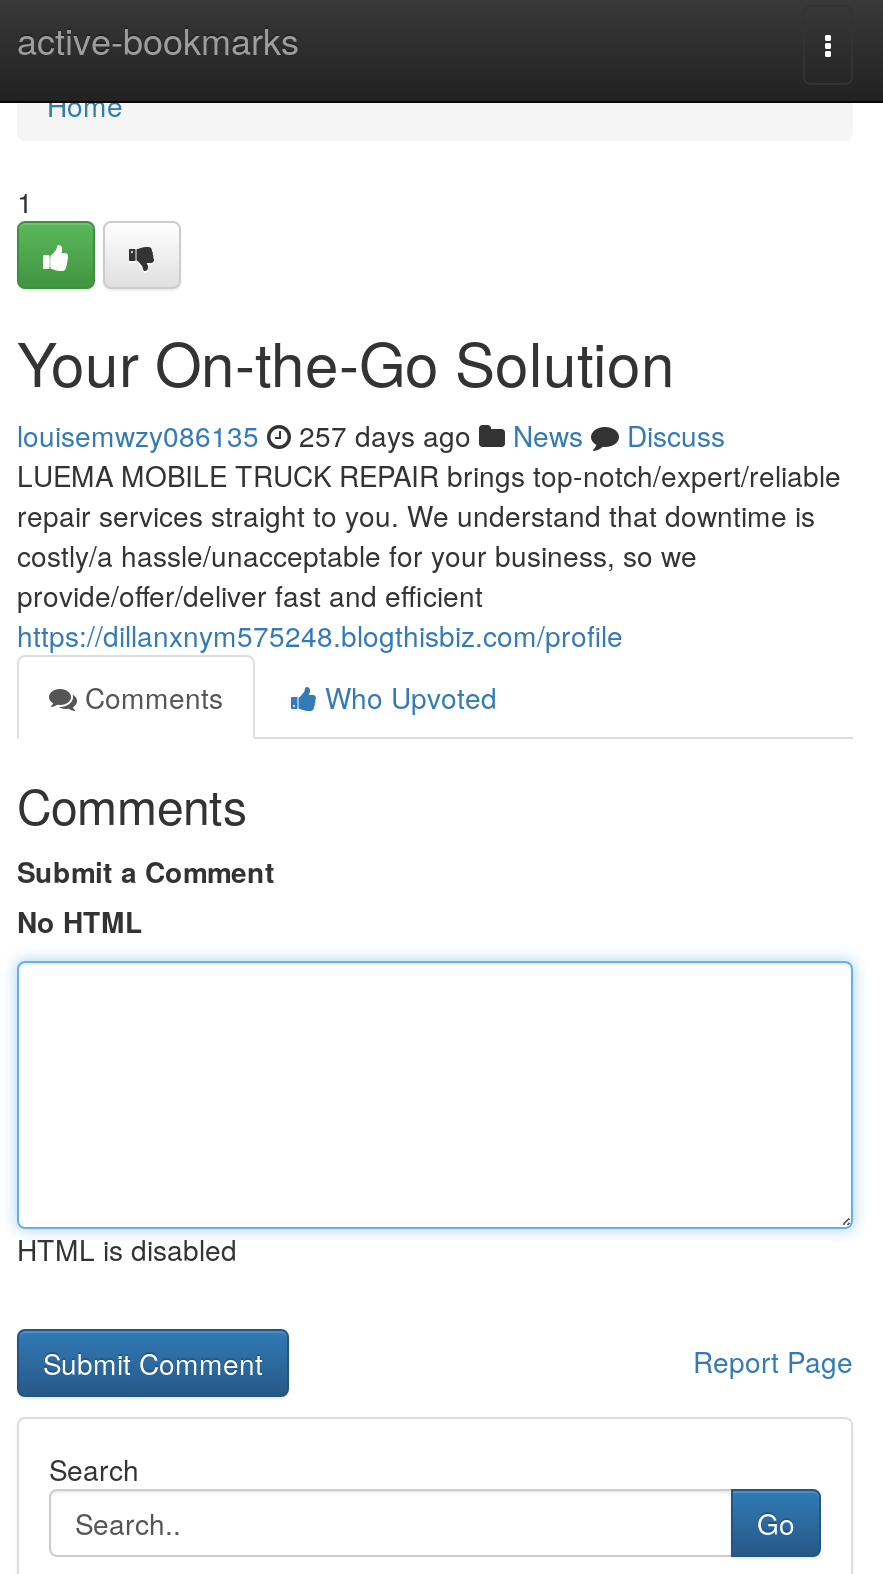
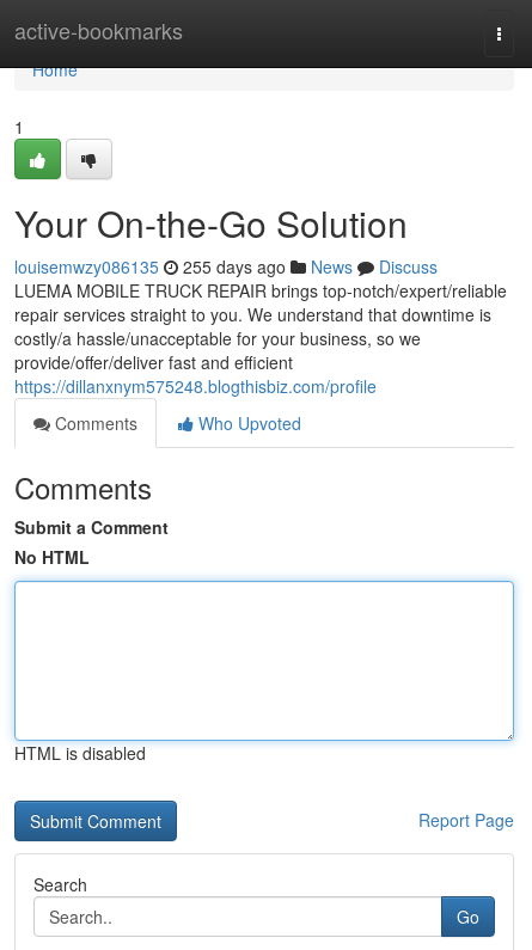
- louisemwzy086135 257 days ago News Discuss
+ louisemwzy086135 255 days ago News Discuss
